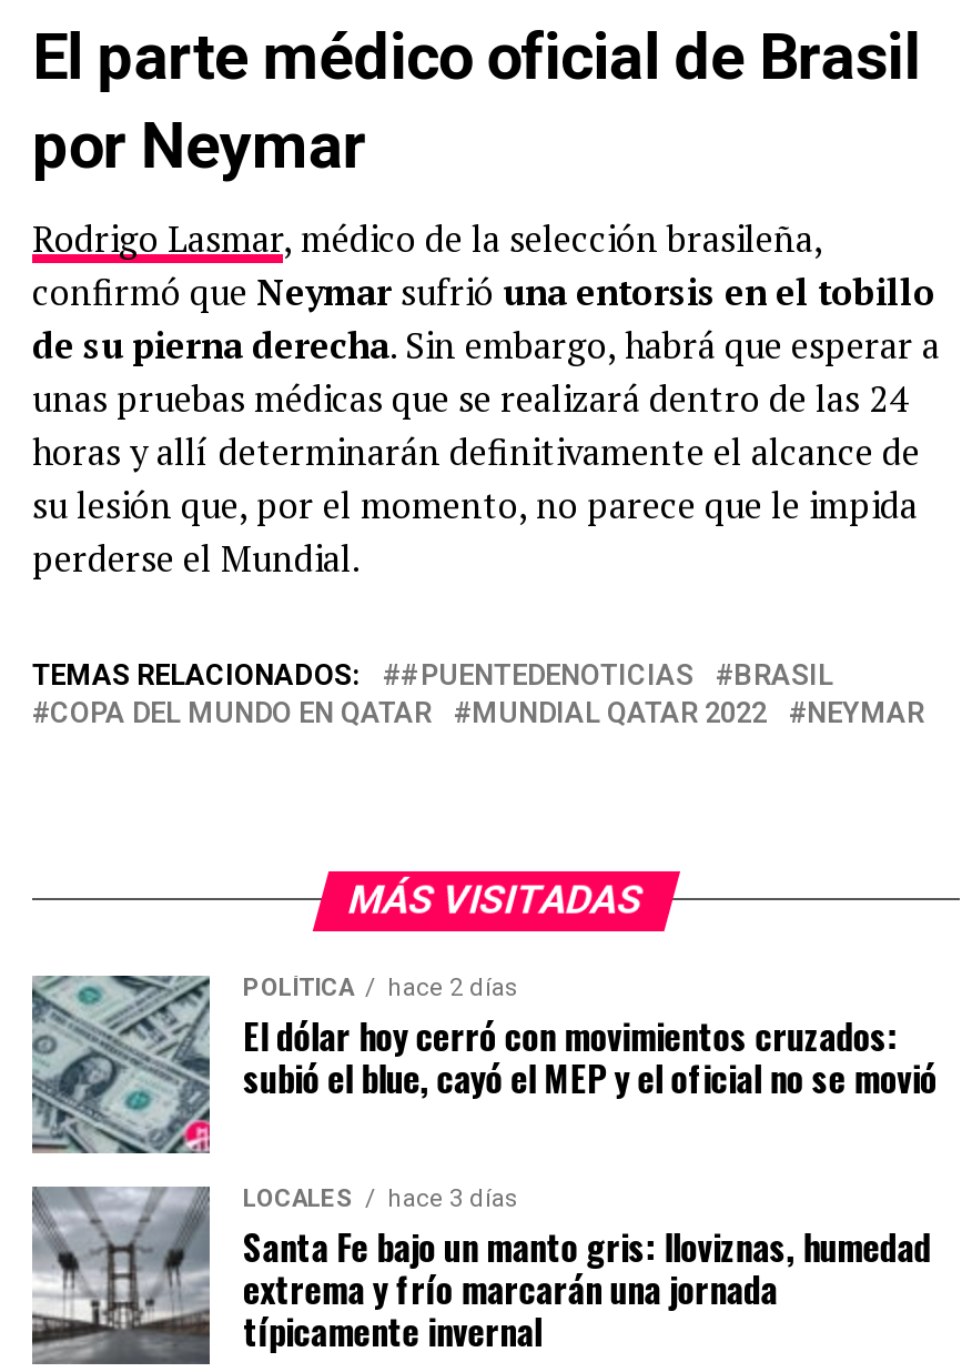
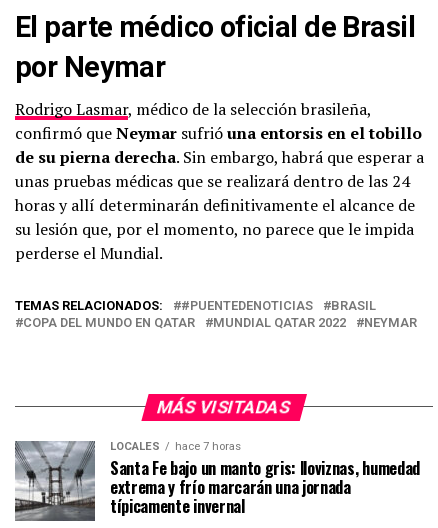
- [image]
- POLÍTICA
- hace 2 días
- El dólar hoy cerró con movimientos cruzados:
- subió el blue, cayó el MEP y el oficial no se movió

- LOCALES hace 3 días
+ LOCALES hace 7 horas
